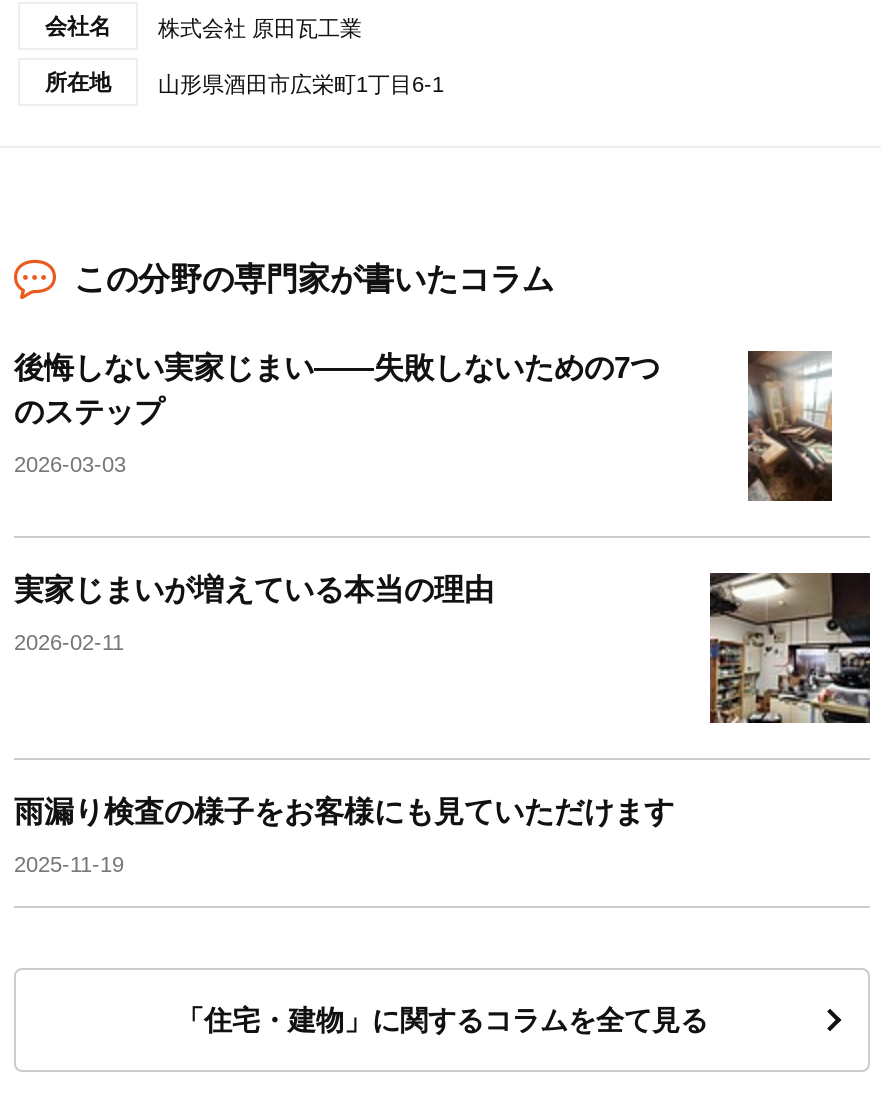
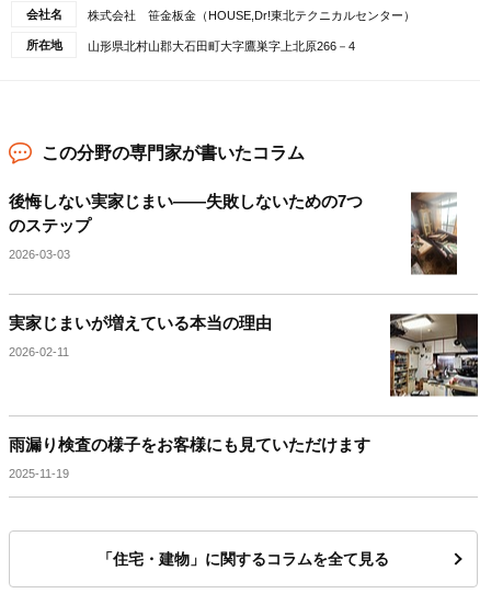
- 株式会社 原田瓦工業
+ 株式会社 笹金板金（HOUSE,Dr!東北テクニカルセンター）

- 山形県酒田市広栄町1丁目6-1
+ 山形県北村山郡大石田町大字鷹巣字上北原266－4
